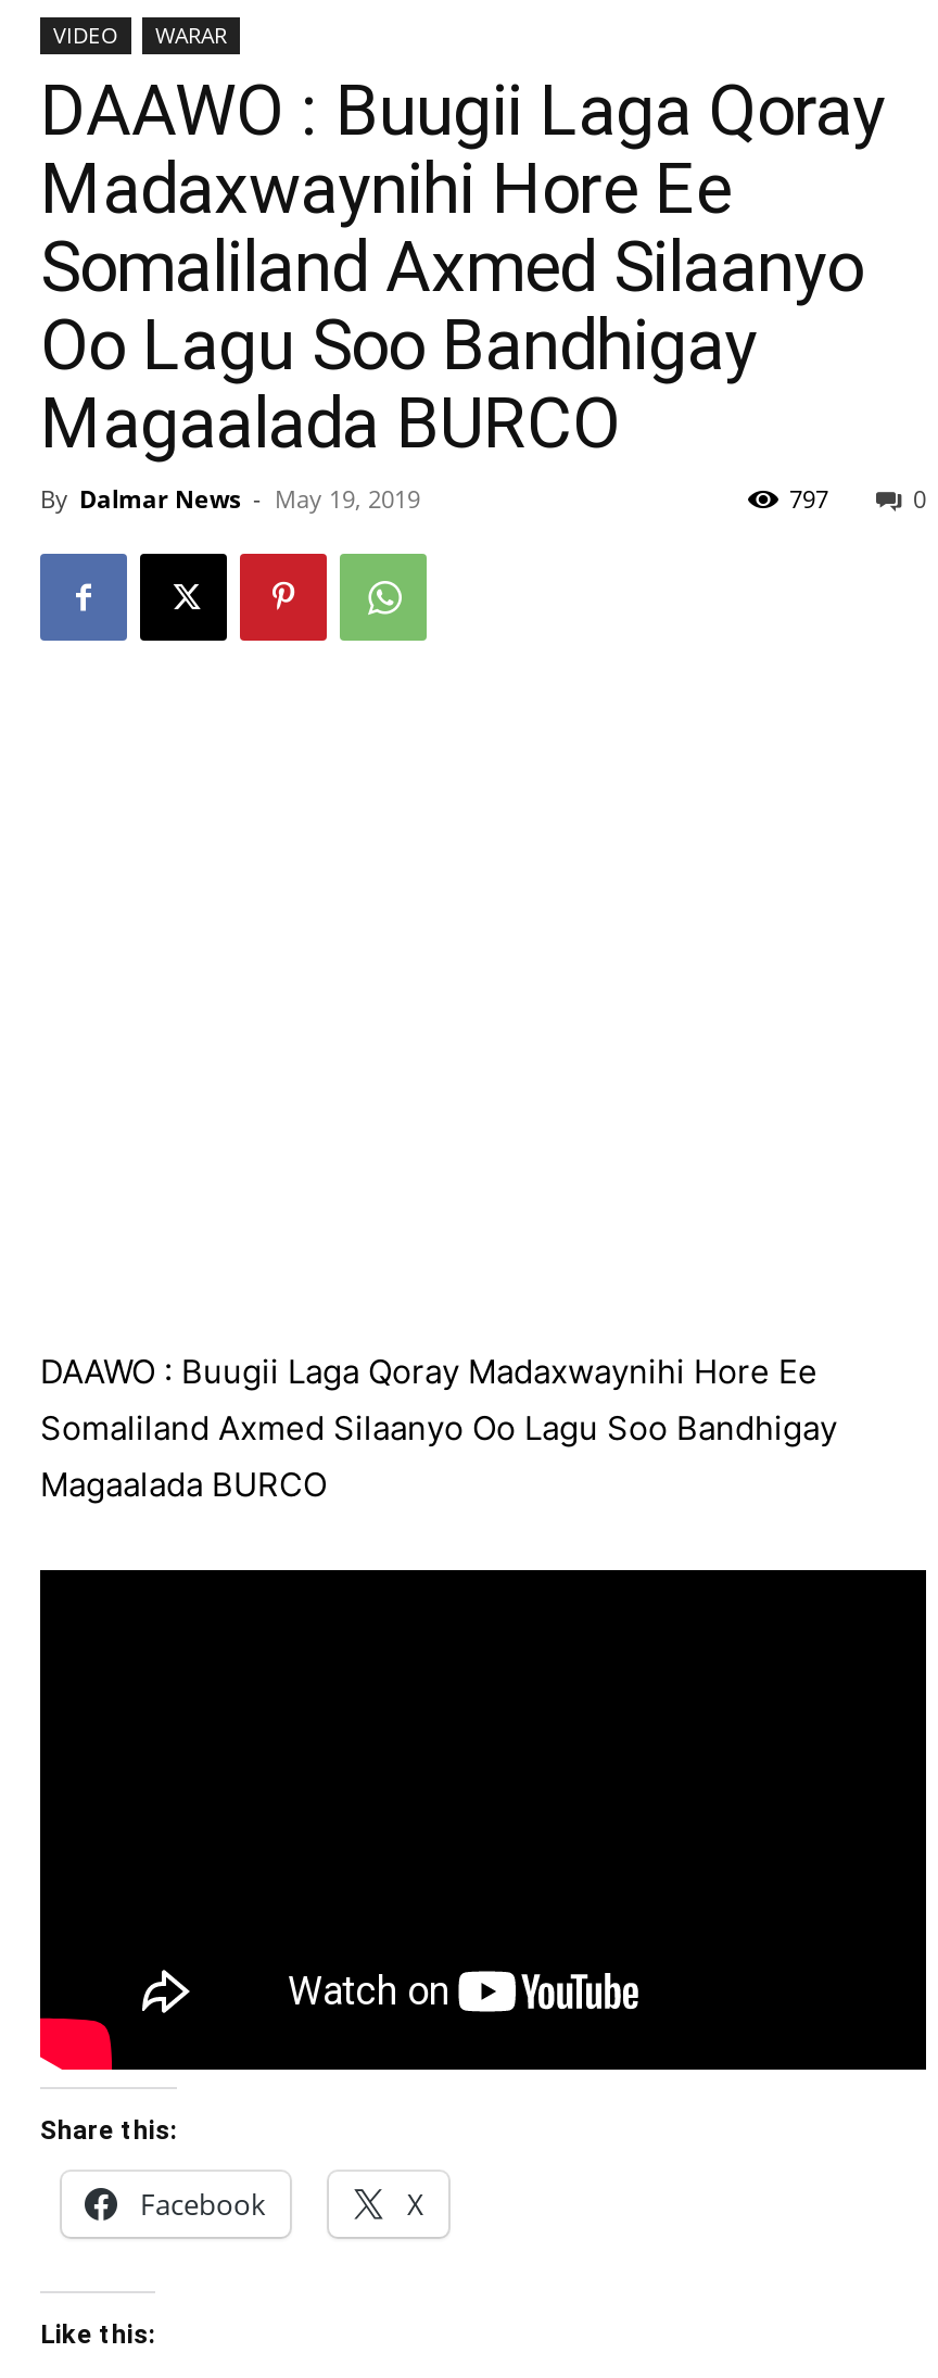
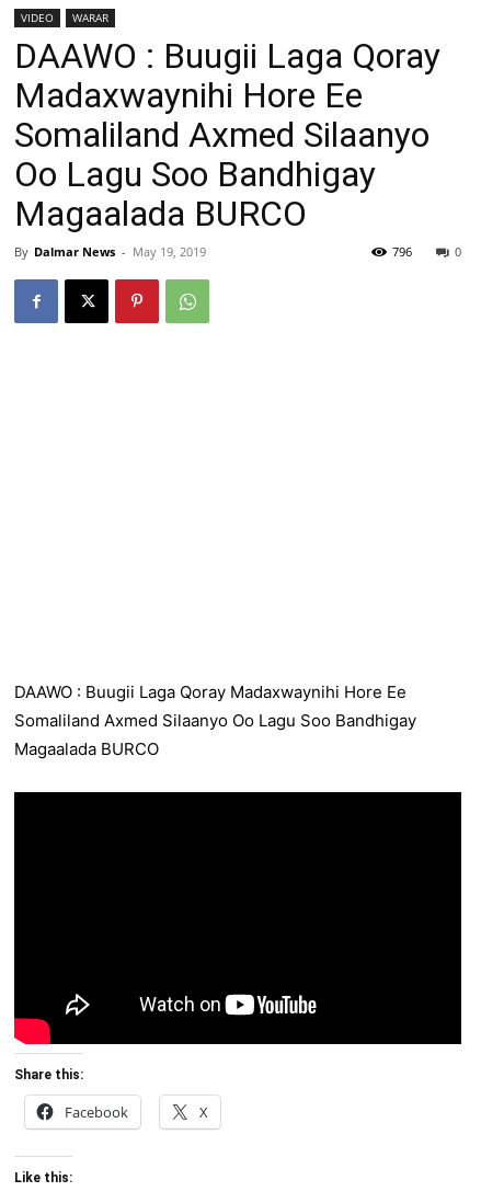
- 797
+ 796
